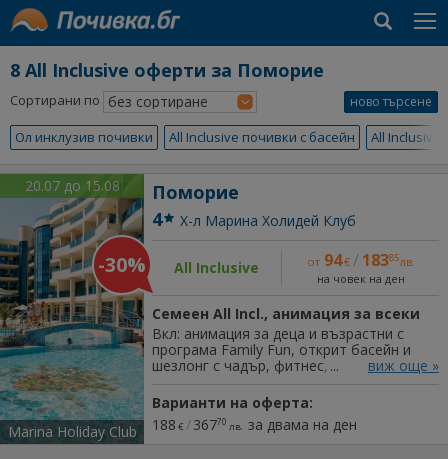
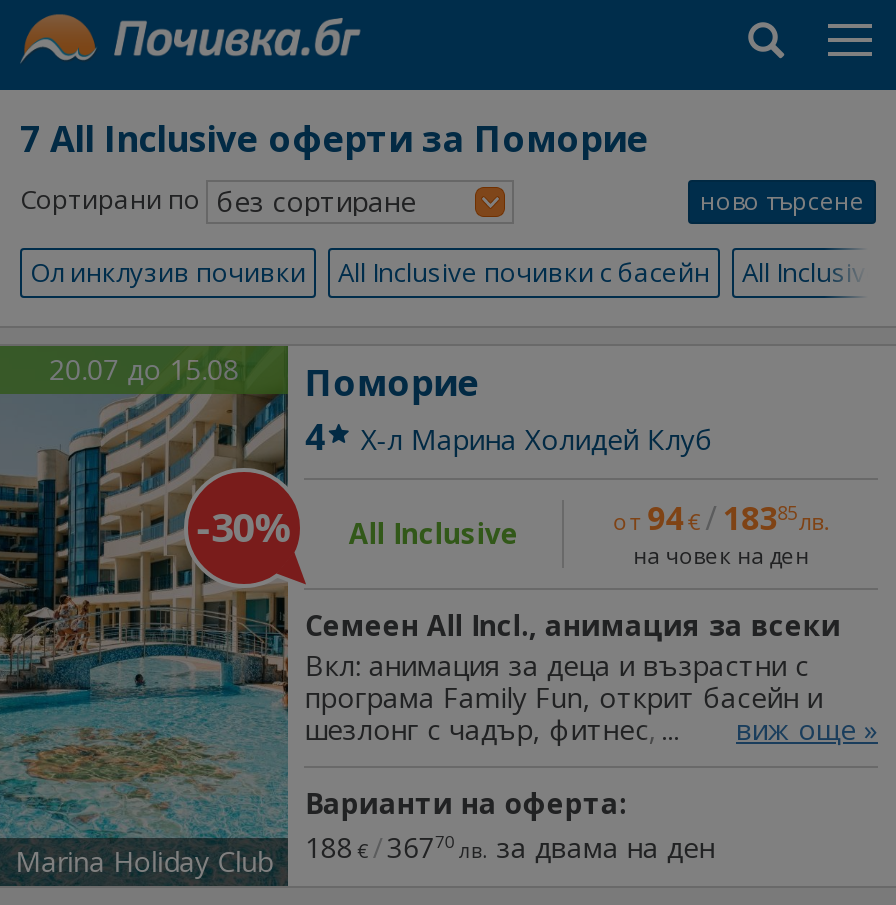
- 8 All Inclusive оферти за Поморие
+ 7 All Inclusive оферти за Поморие
